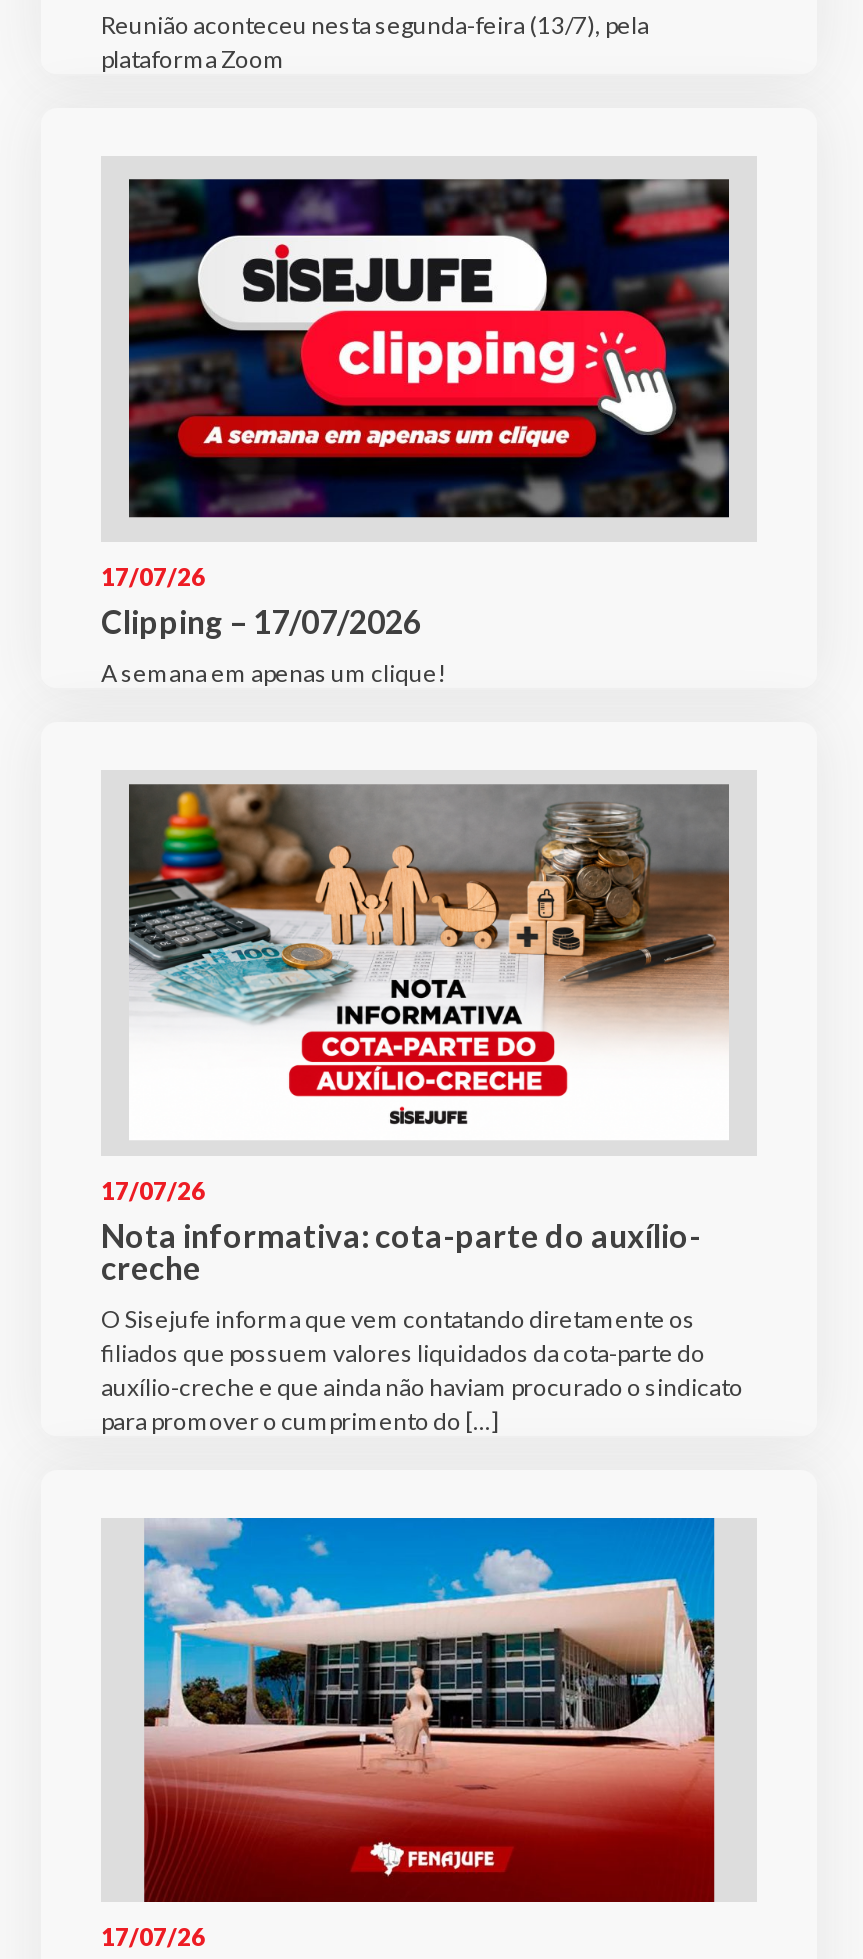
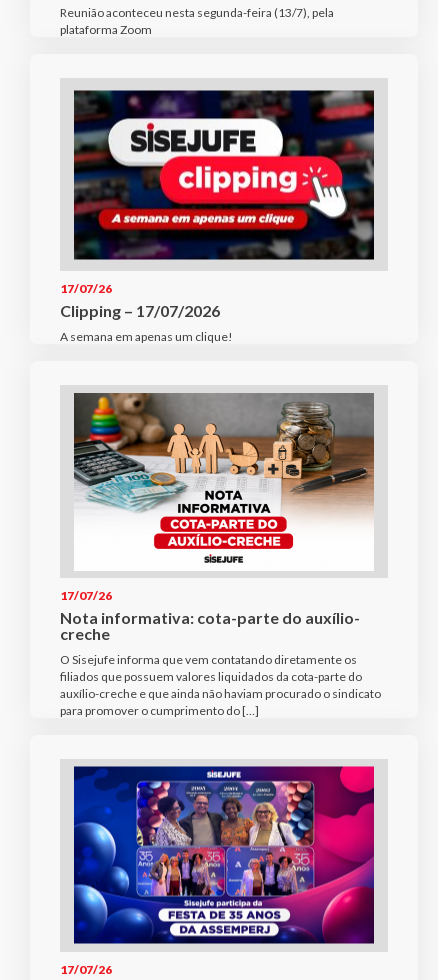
- [image]
+ [image]
